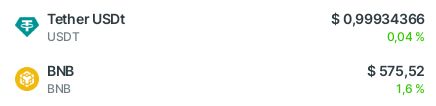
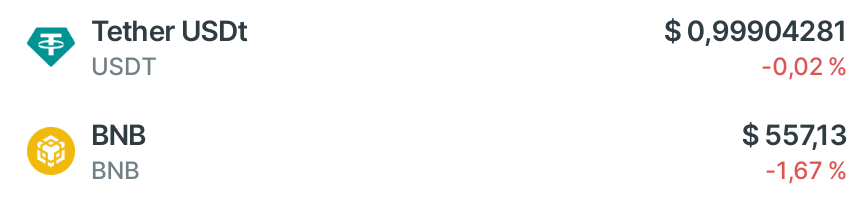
- $ 0,99934366
+ $ 0,99904281

- 0,04 %
+ -0,02 %

- $ 575,52
+ $ 557,13

- 1,6 %
+ -1,67 %
